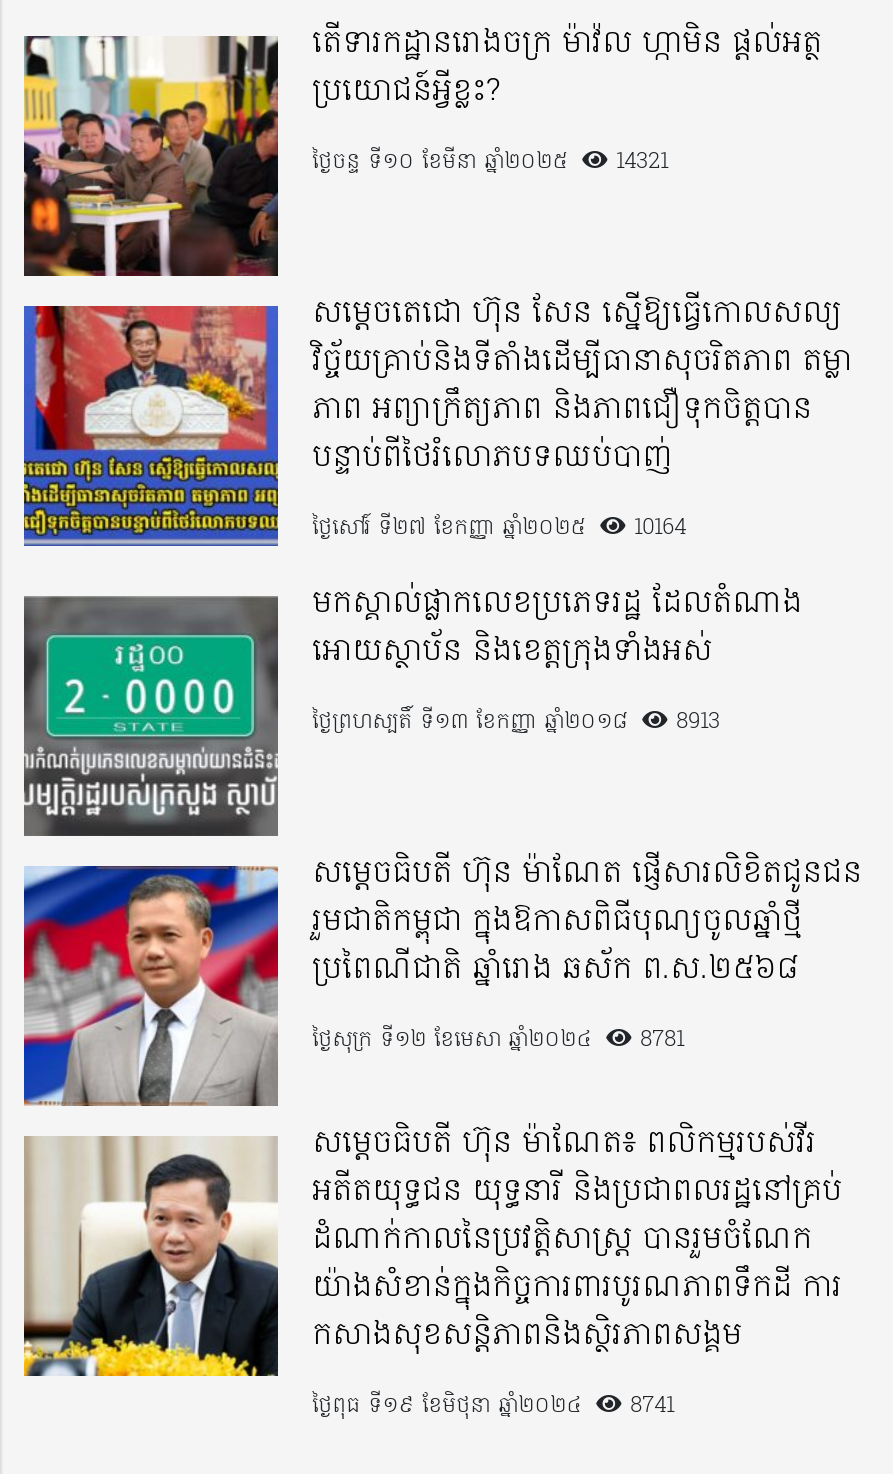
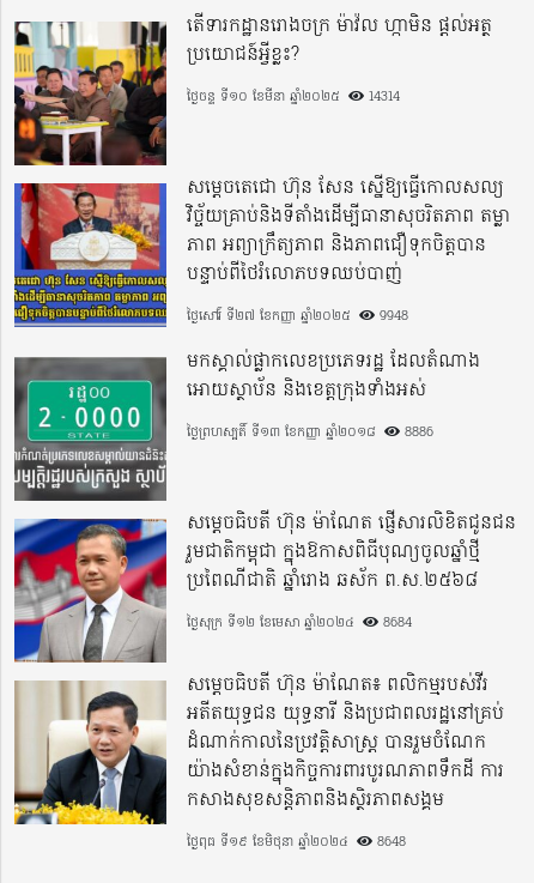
- 14321
+ 14314

- 10164
+ 9948

- 8913
+ 8886

- 8781
+ 8684

- 8741
+ 8648
